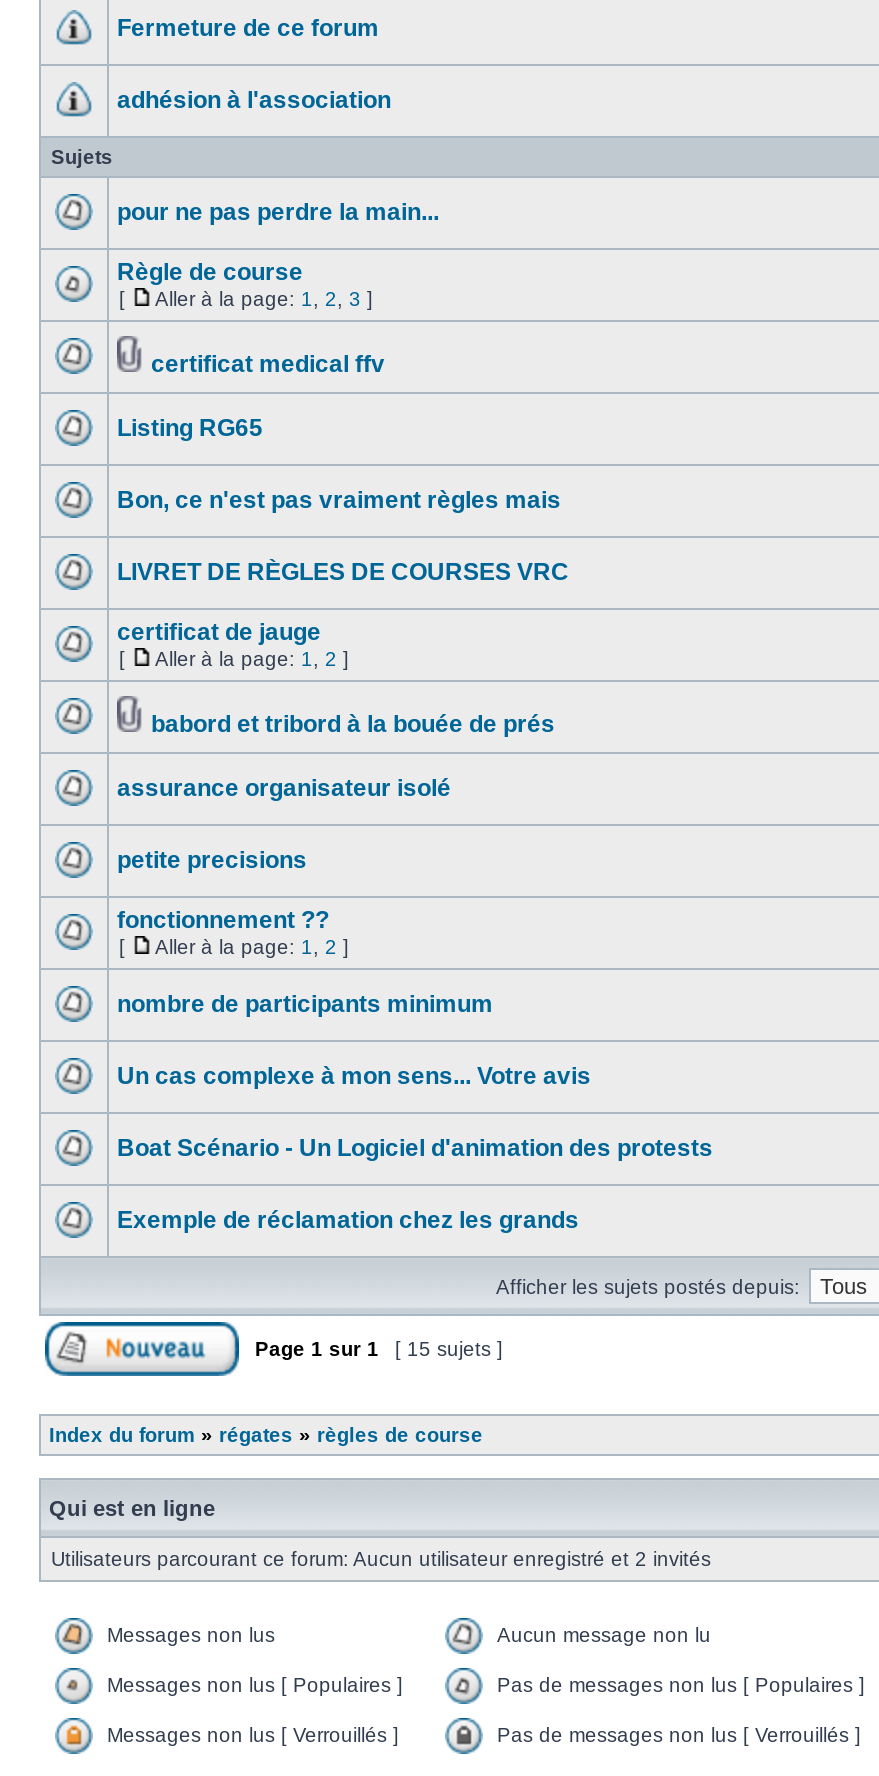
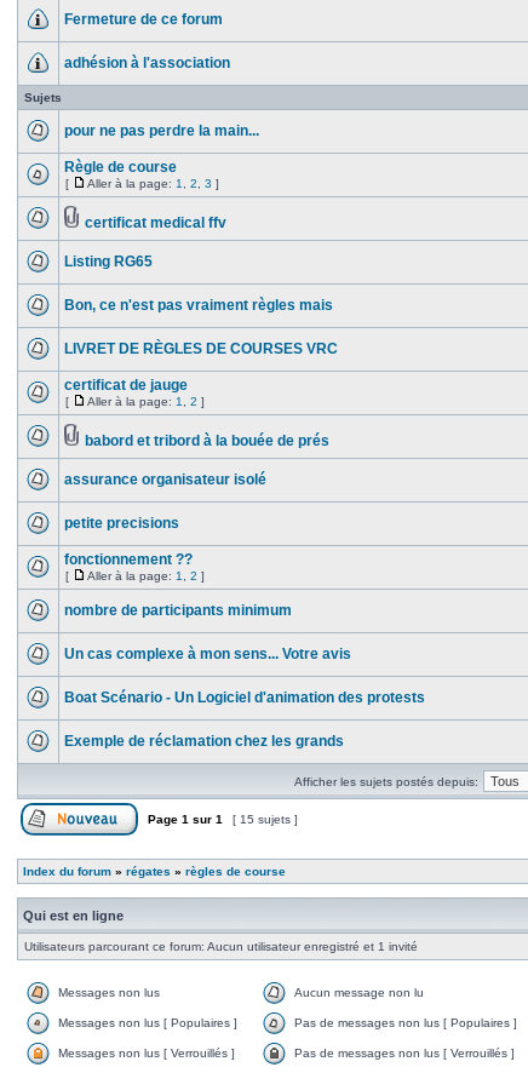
- Utilisateurs parcourant ce forum: Aucun utilisateur enregistré et 2 invités
+ Utilisateurs parcourant ce forum: Aucun utilisateur enregistré et 1 invité
